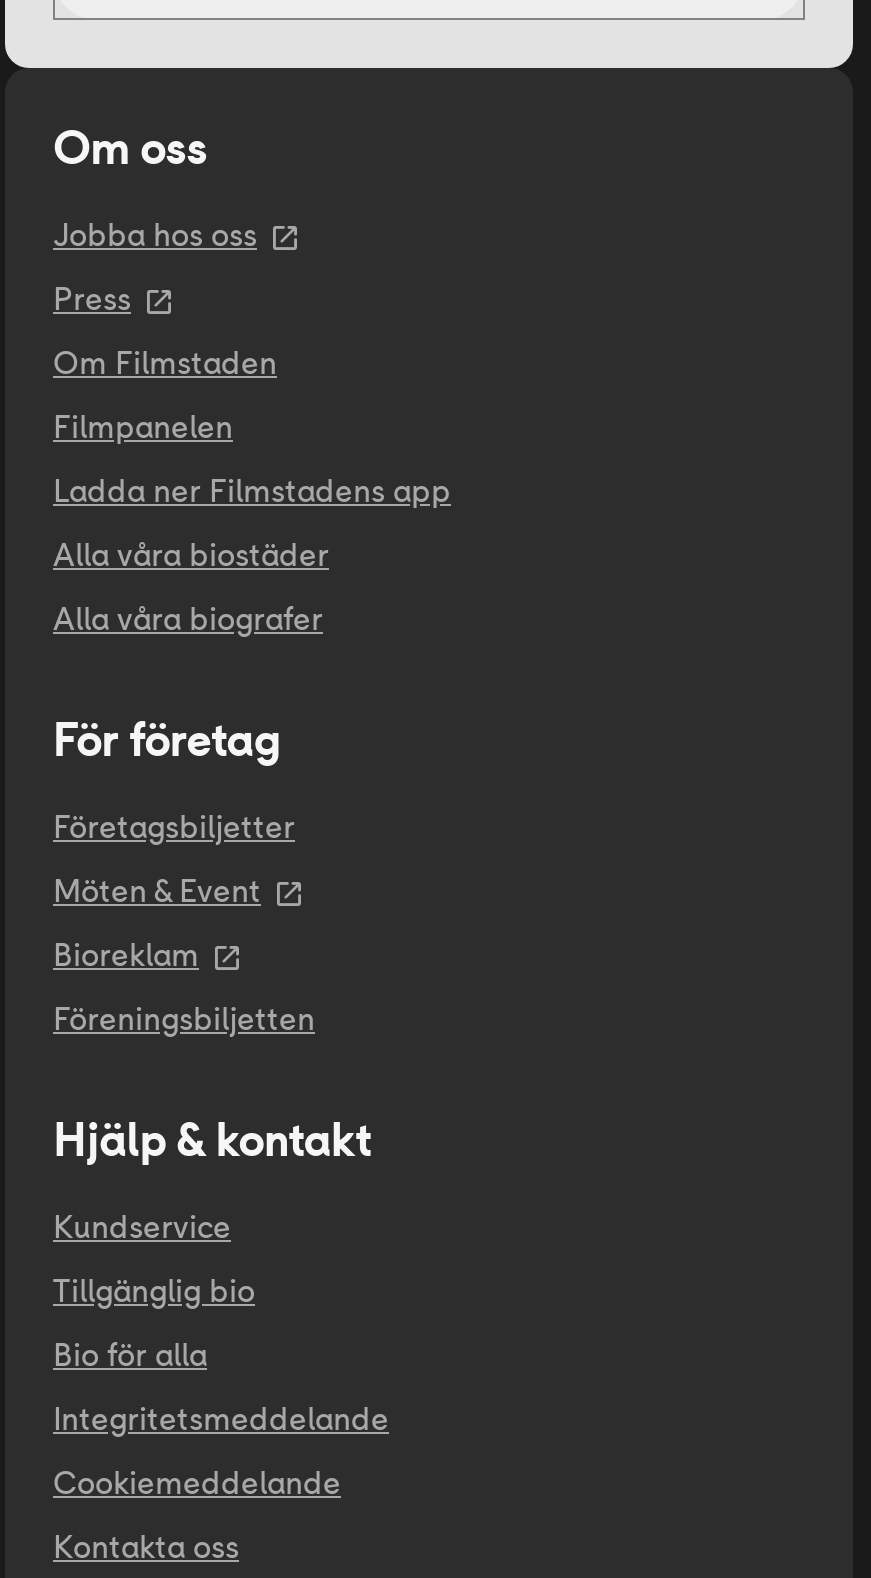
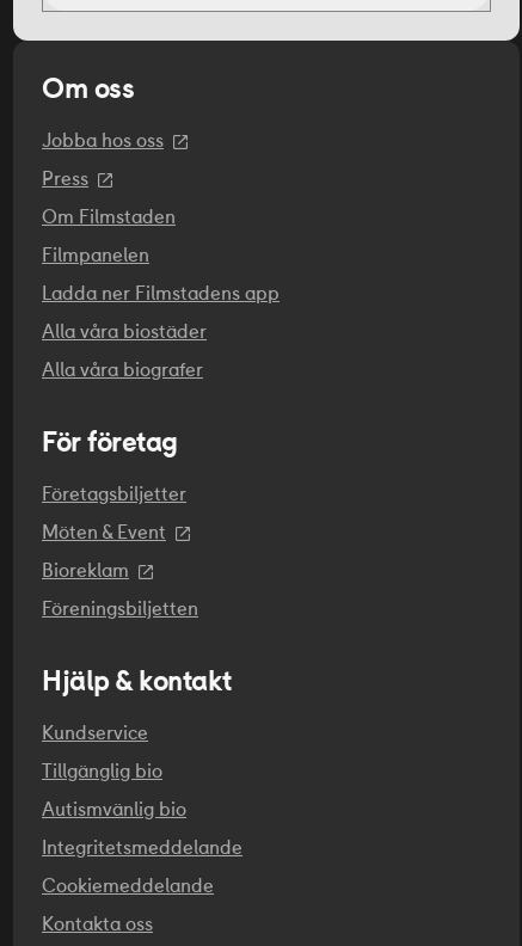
- Bio för alla
+ Autismvänlig bio
